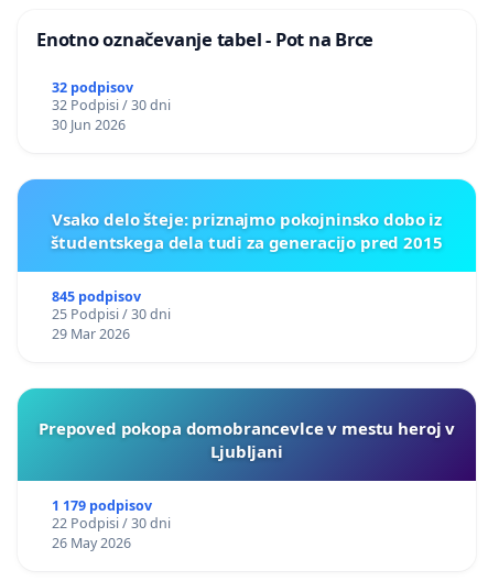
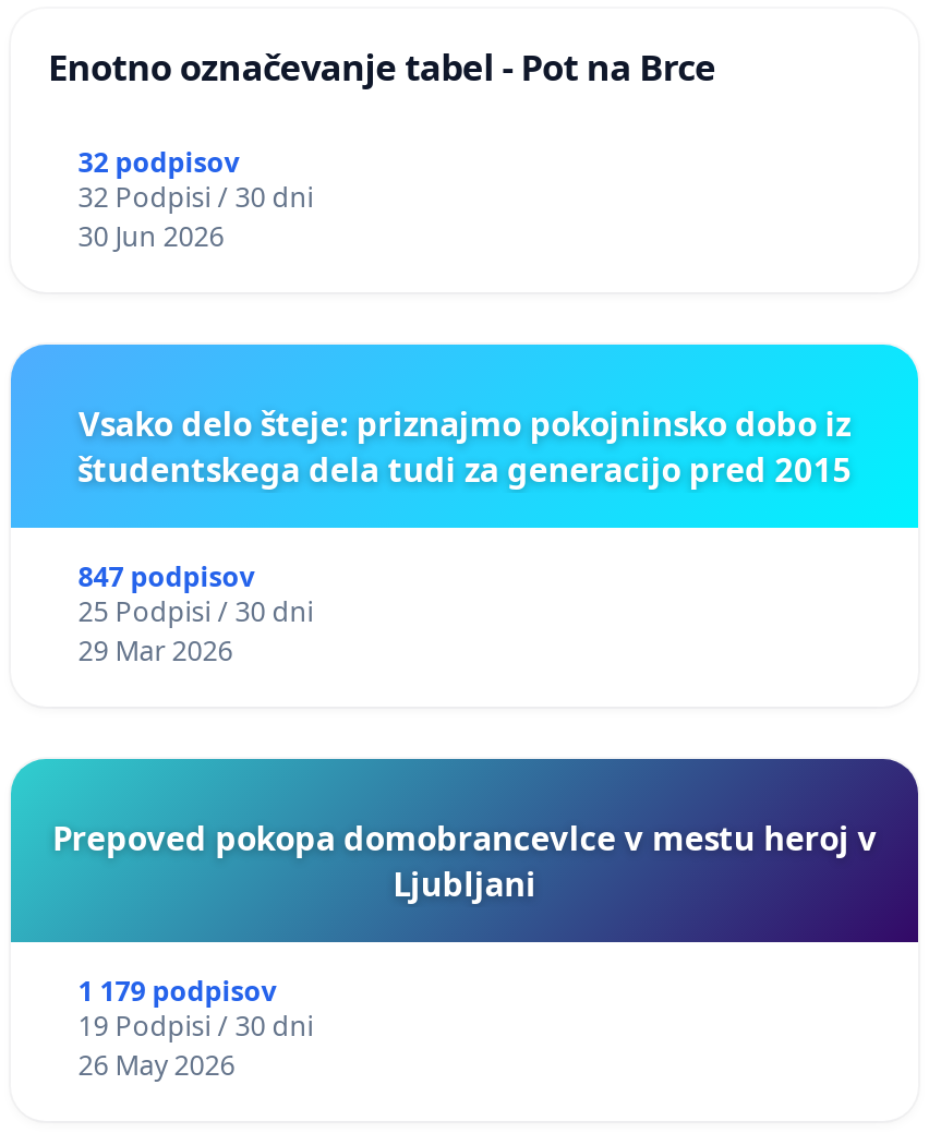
- 845 podpisov
+ 847 podpisov

- 22 Podpisi / 30 dni
+ 19 Podpisi / 30 dni
